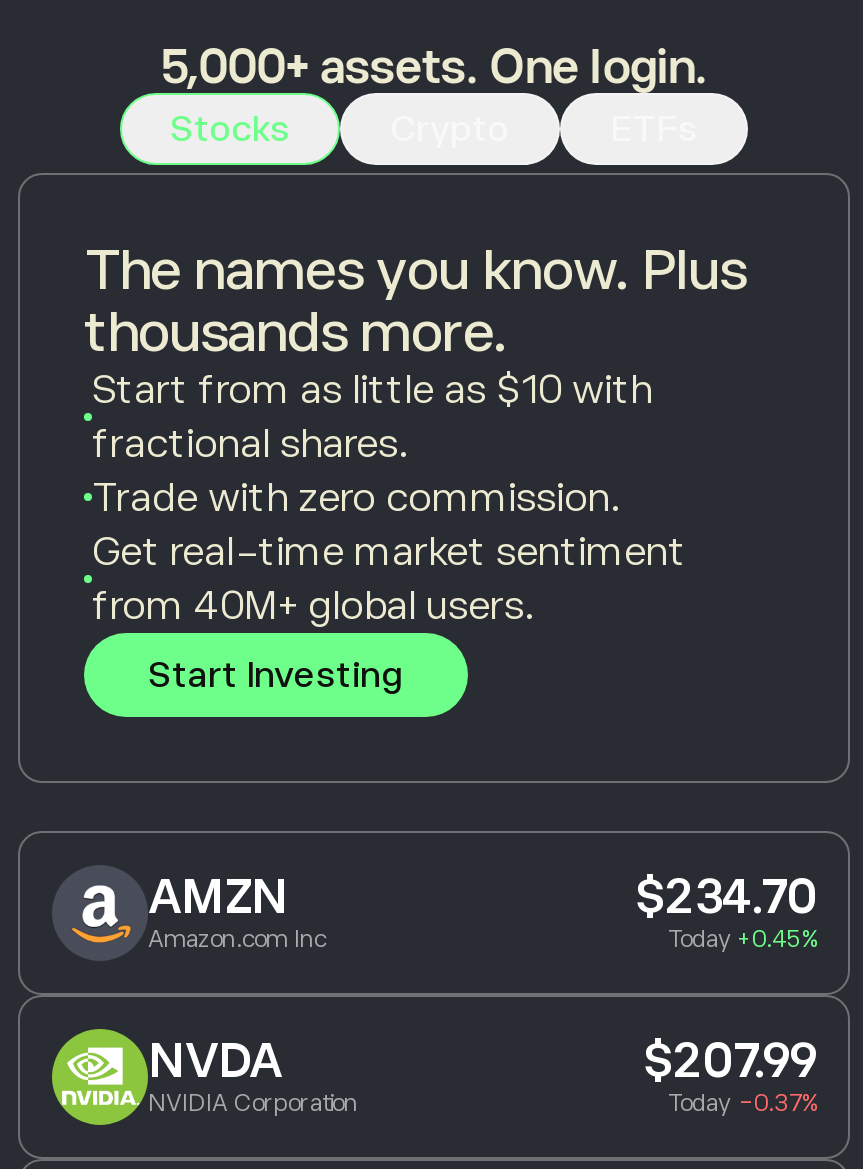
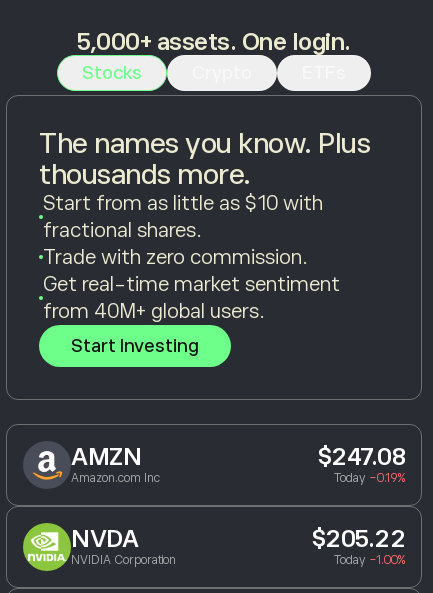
- $234.70
+ $247.08

- Today +0.45%
+ Today -0.19%

- $207.99
+ $205.22

- Today -0.37%
+ Today -1.00%
